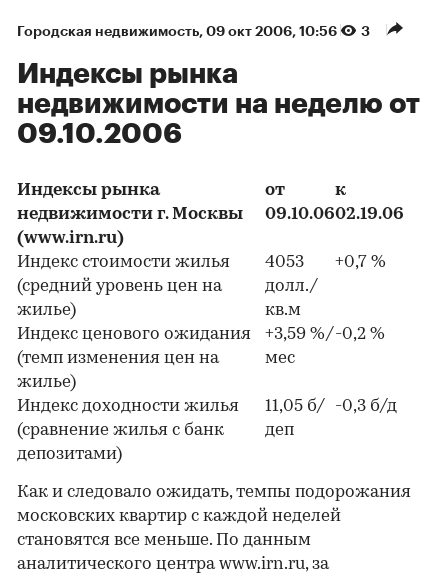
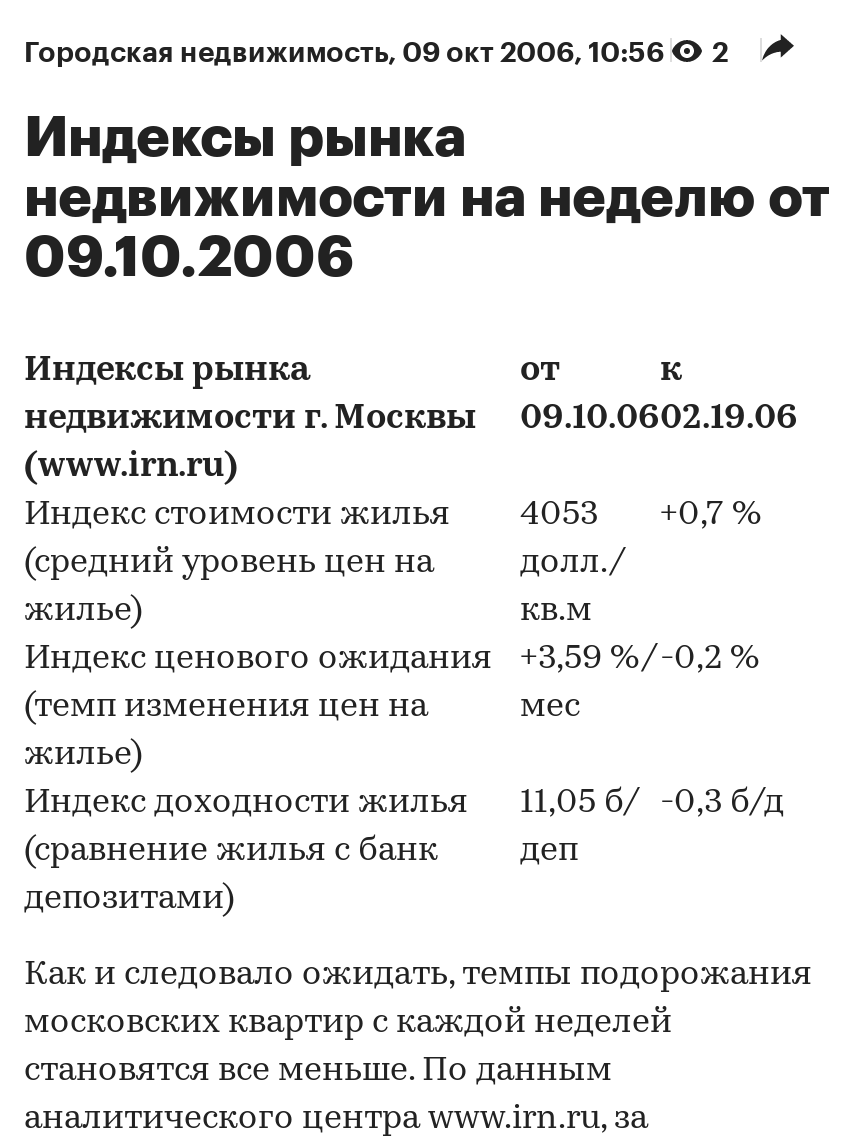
- Городская недвижимость, 09 окт 2006, 10:56 3
+ Городская недвижимость, 09 окт 2006, 10:56 2
